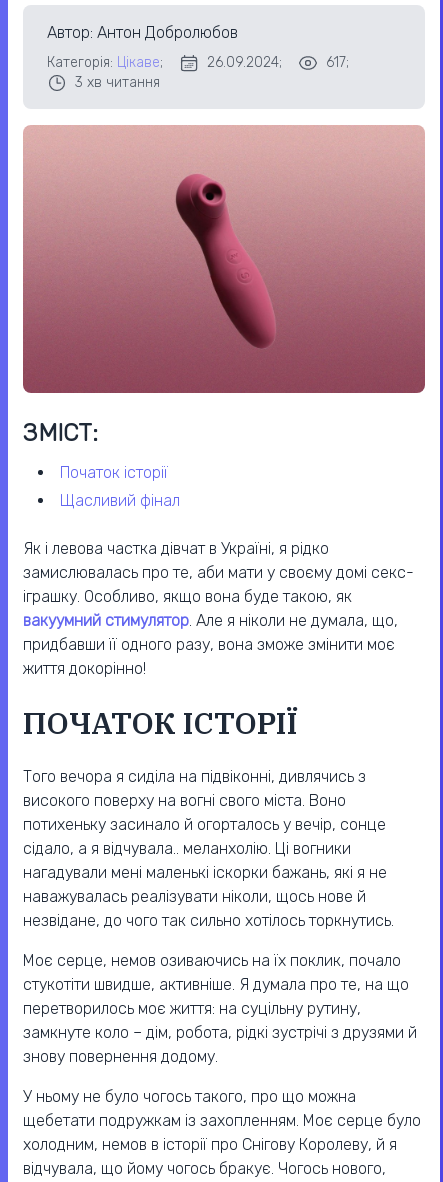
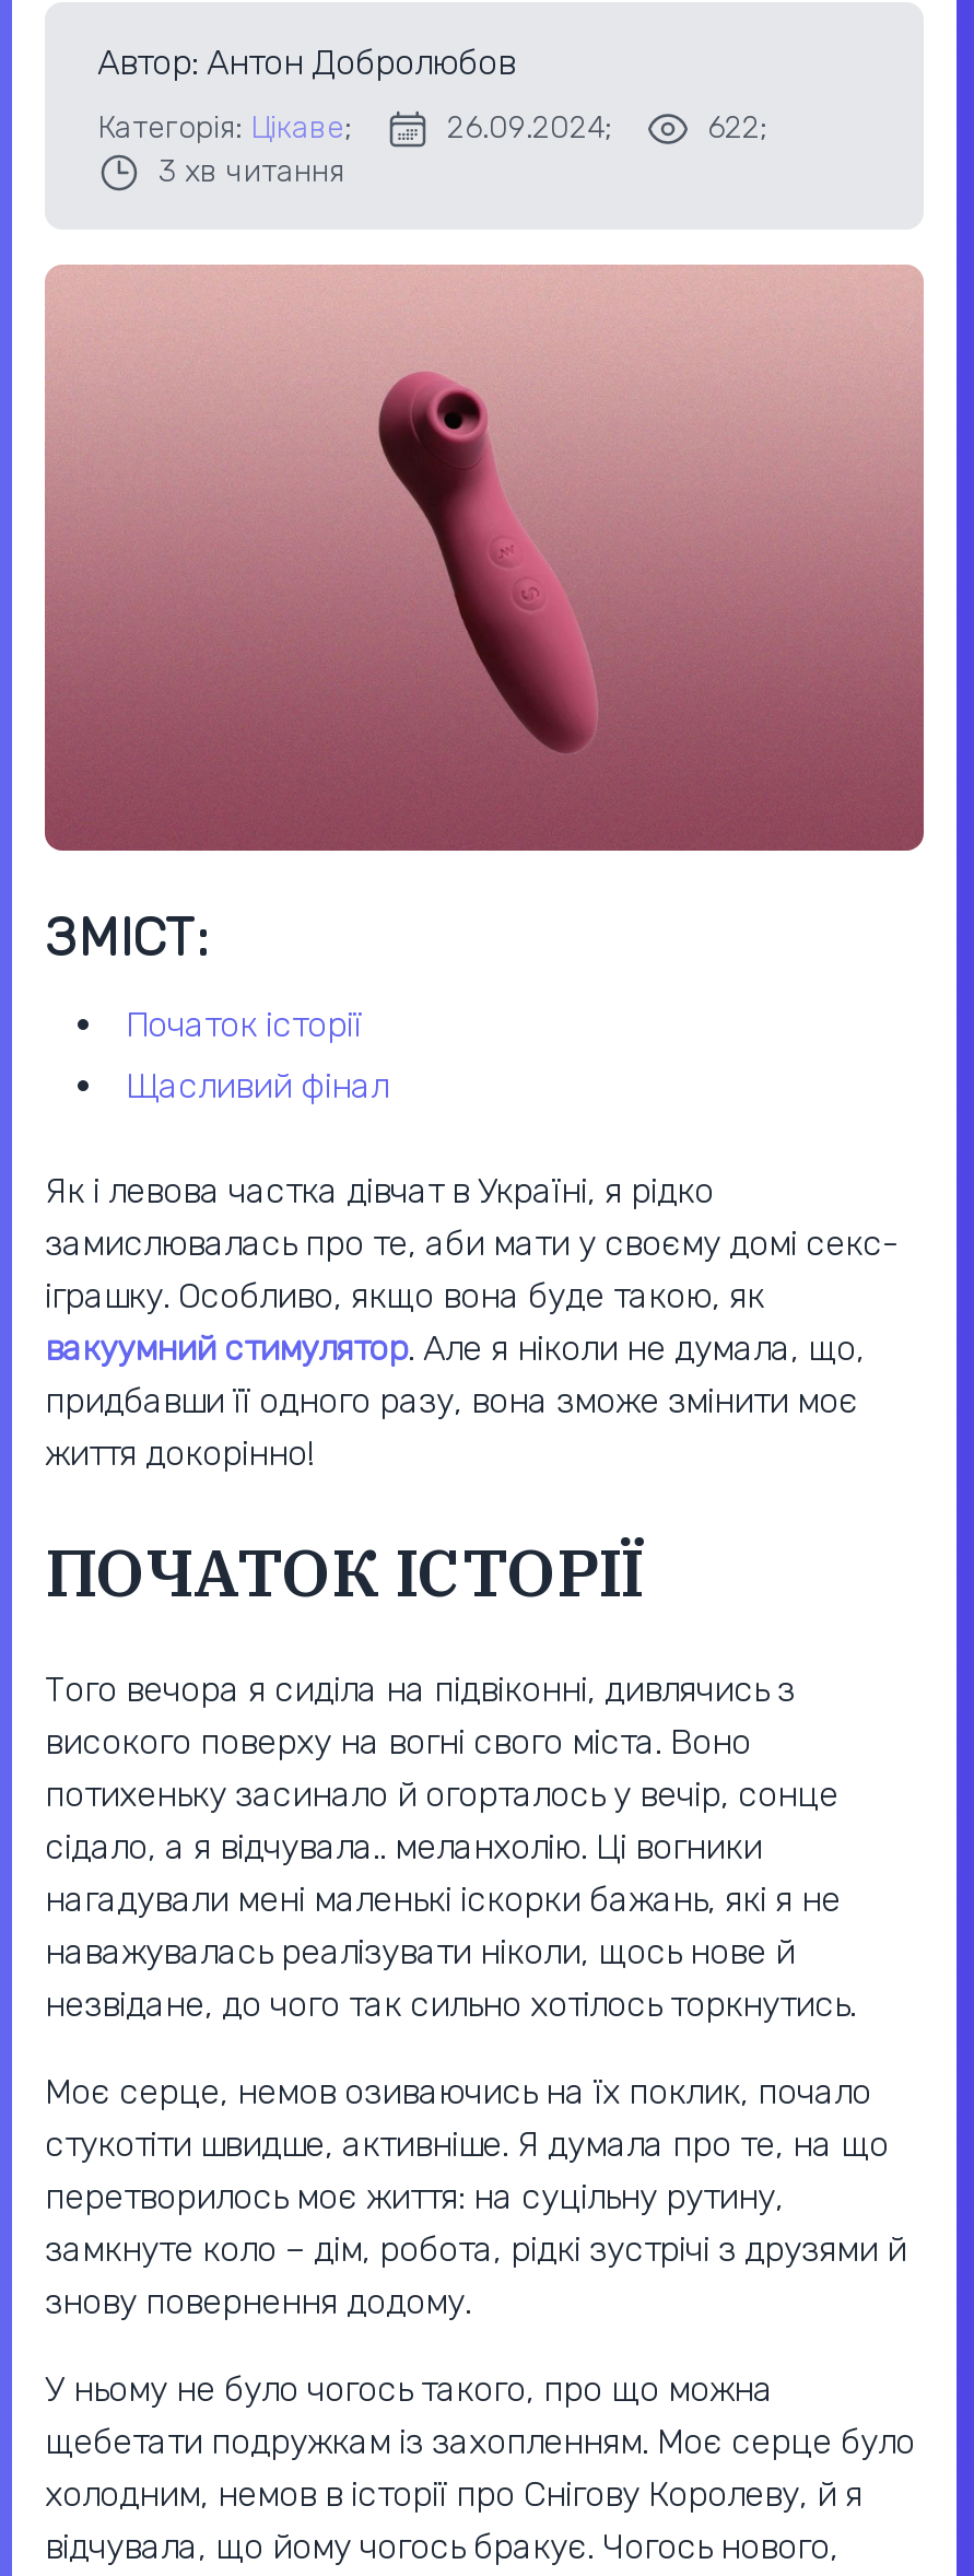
- 617;
+ 622;
